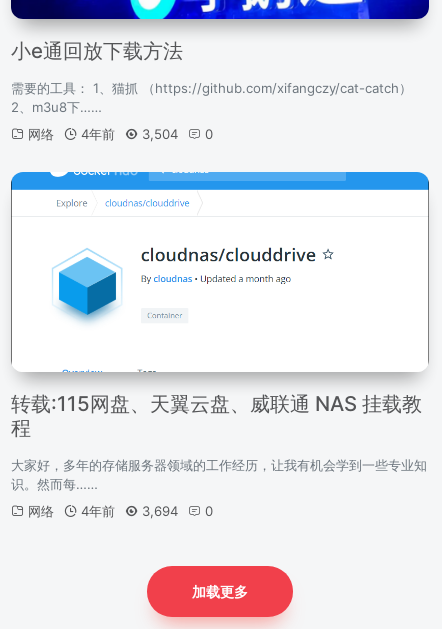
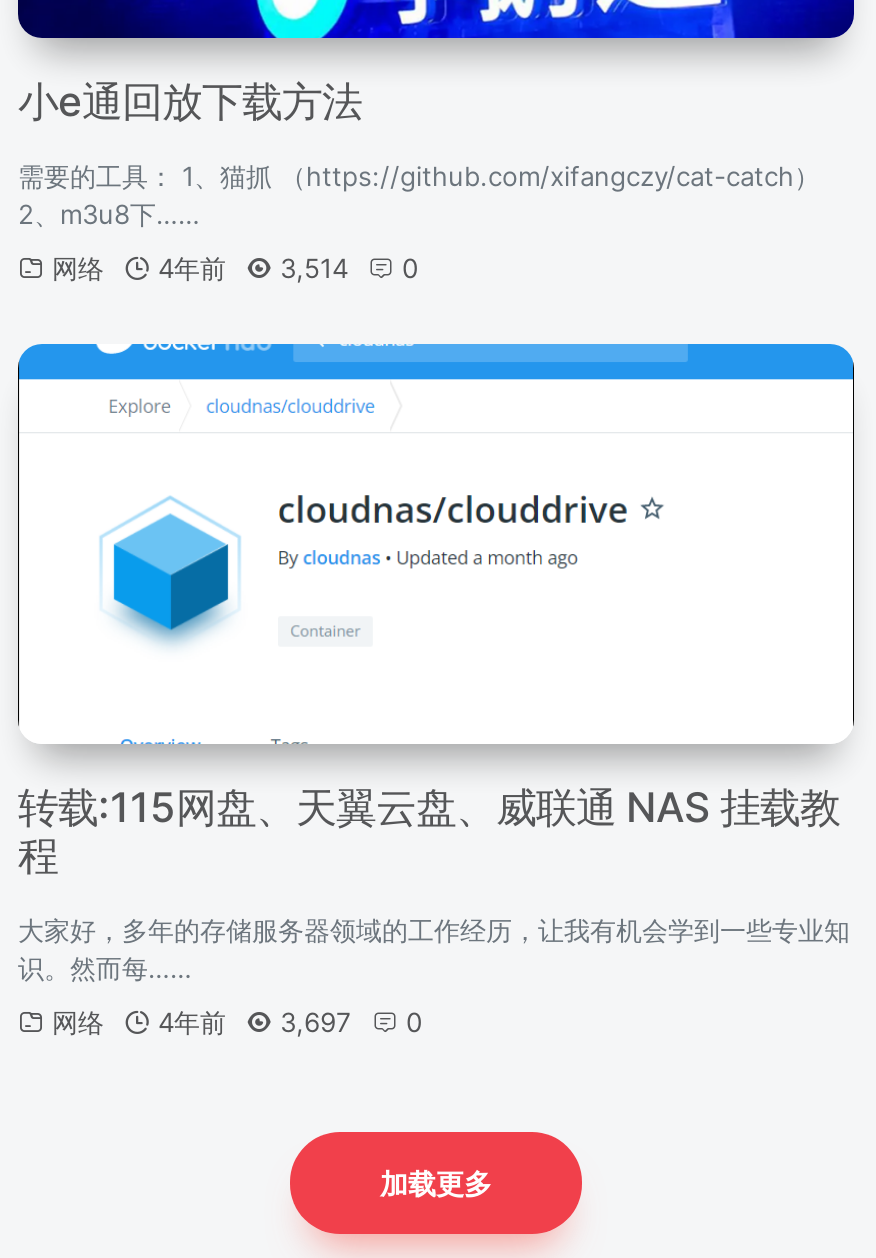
- 网络 4年前 3,504 0
+ 网络 4年前 3,514 0

- 网络 4年前 3,694 0
+ 网络 4年前 3,697 0
